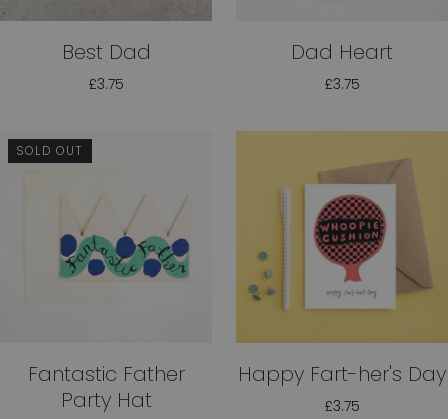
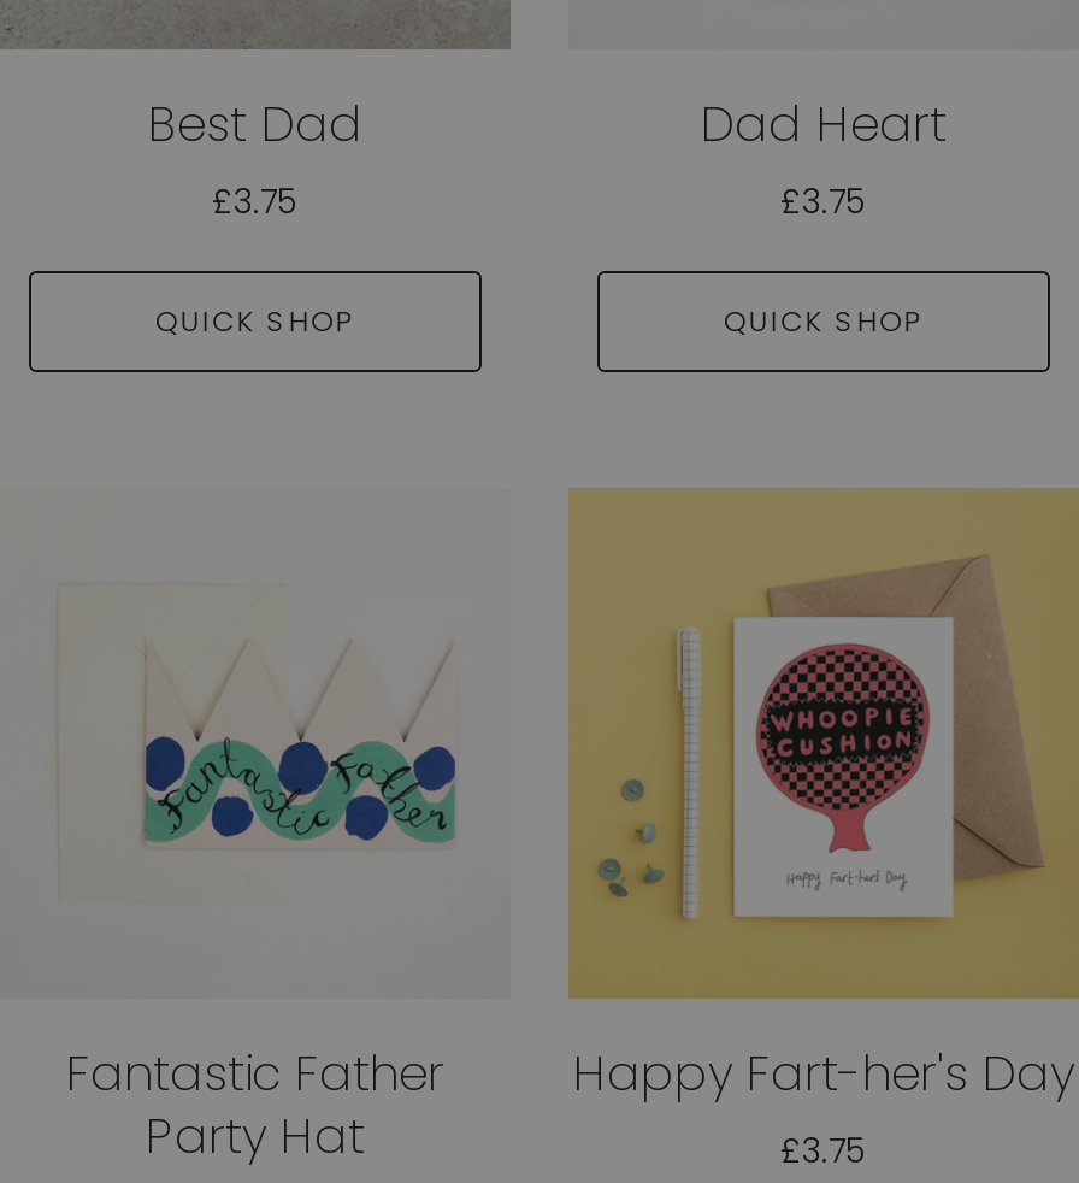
+ QUICK SHOP

- SOLD OUT
+ QUICK SHOP
